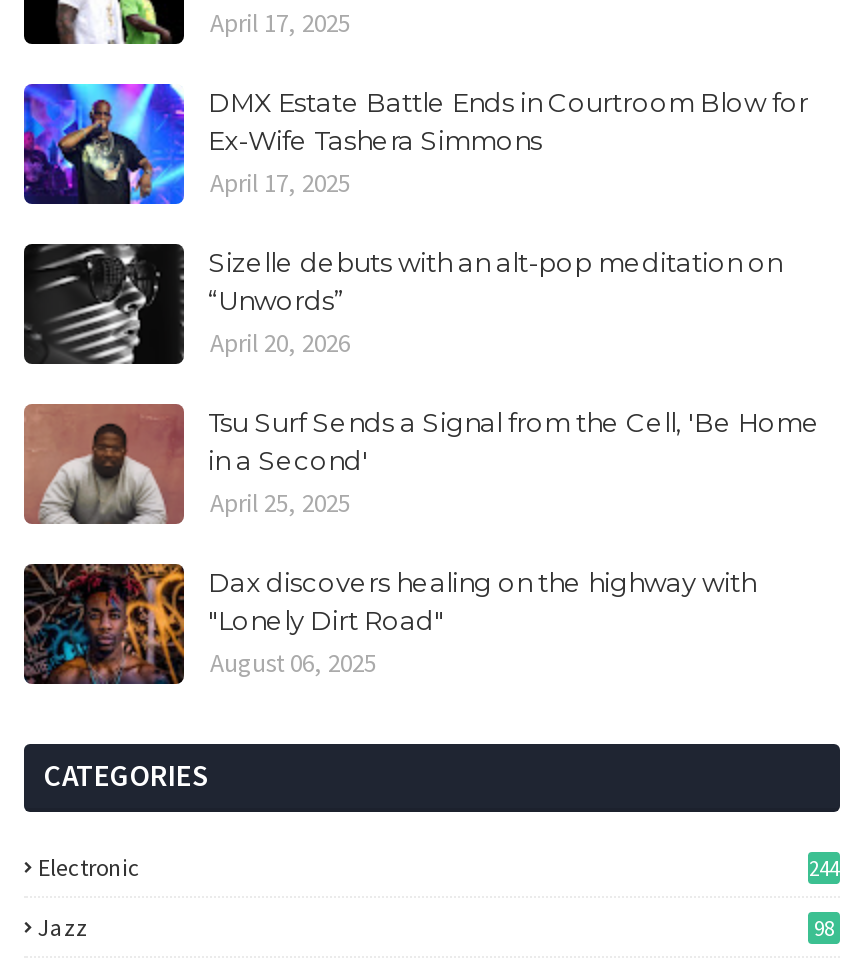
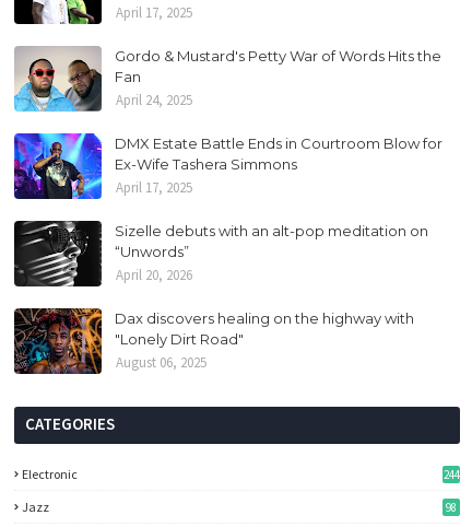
+ [image]
+ Gordo & Mustard's Petty War of Words Hits the
+ Fan
+ April 24, 2025

moved down: [image] | DMX Estate Battle Ends in Courtroom Blow for | Ex-Wife Tashera Simmons | April 17, 2025 | Sizelle debuts with an alt-pop meditation on | “Unwords” | April 20, 2026

- [image]
- Tsu Surf Sends a Signal from the Cell, 'Be Home
- in a Second'
- April 25, 2025
